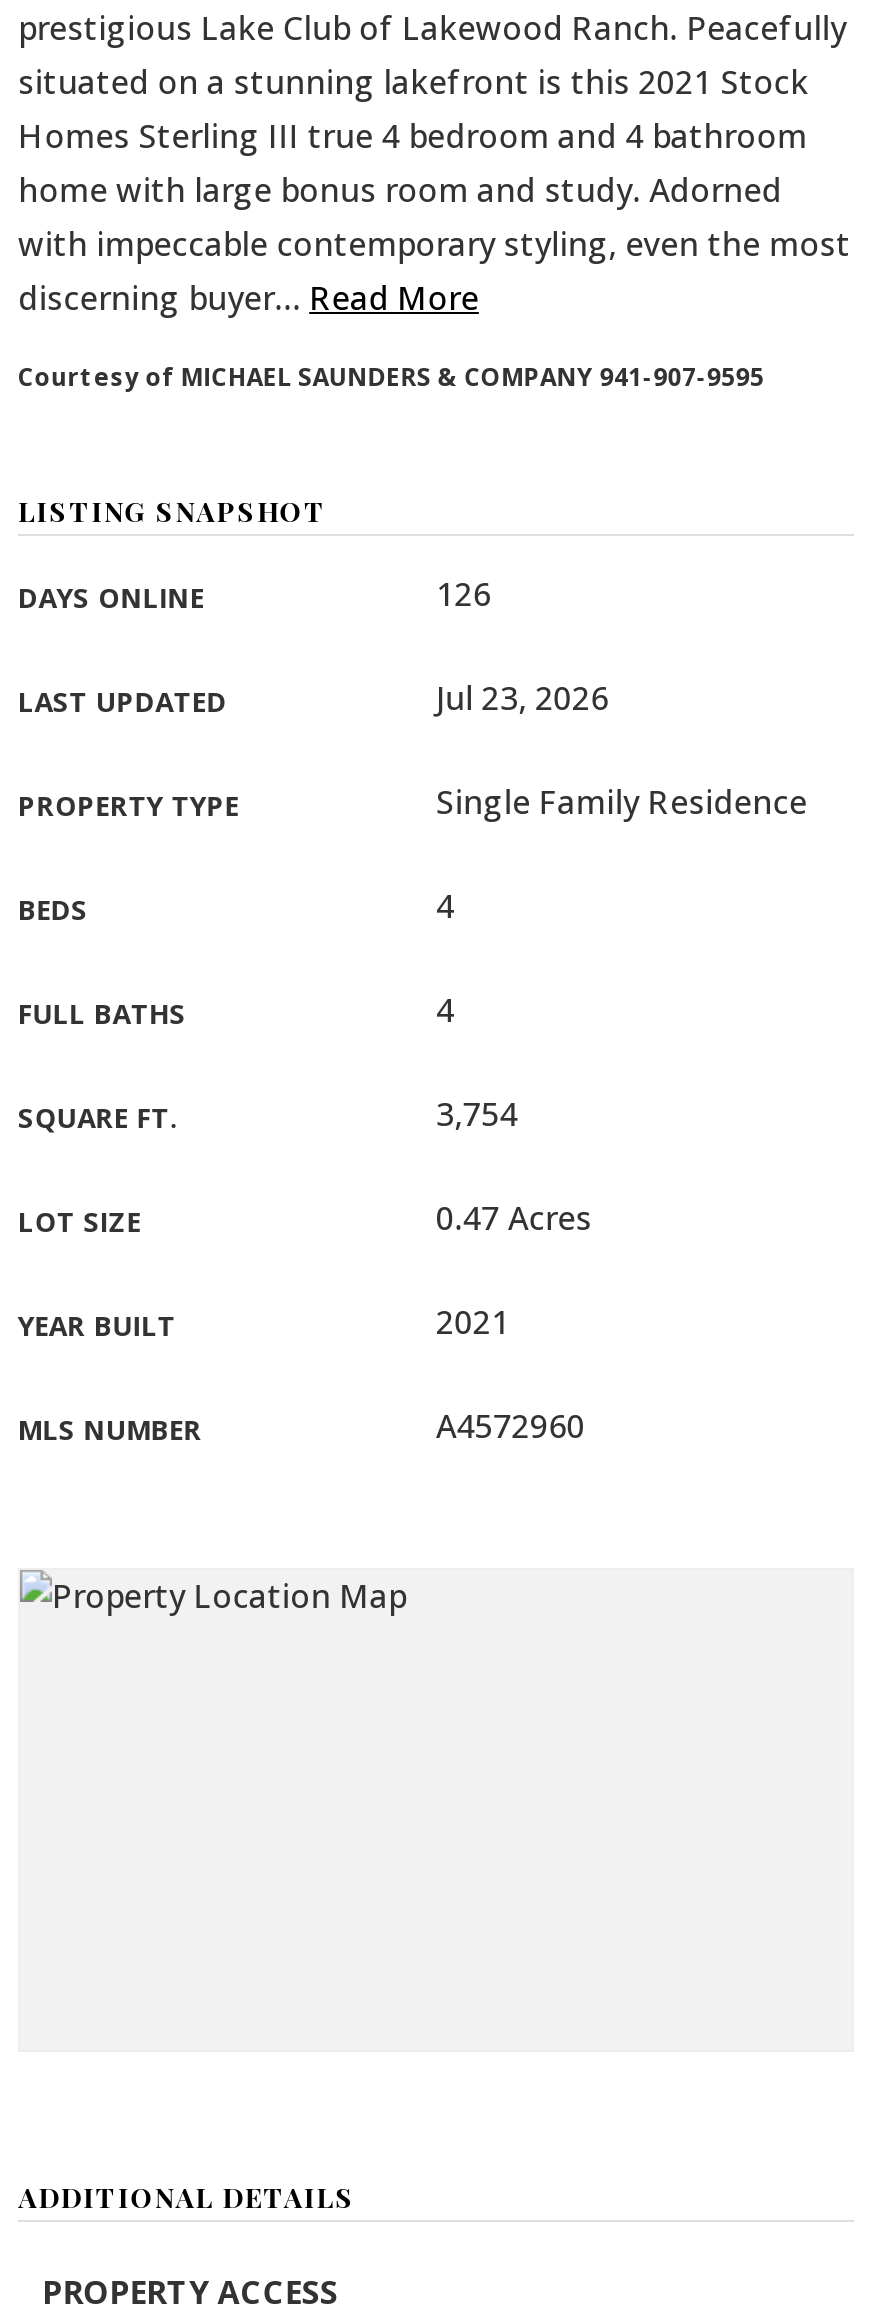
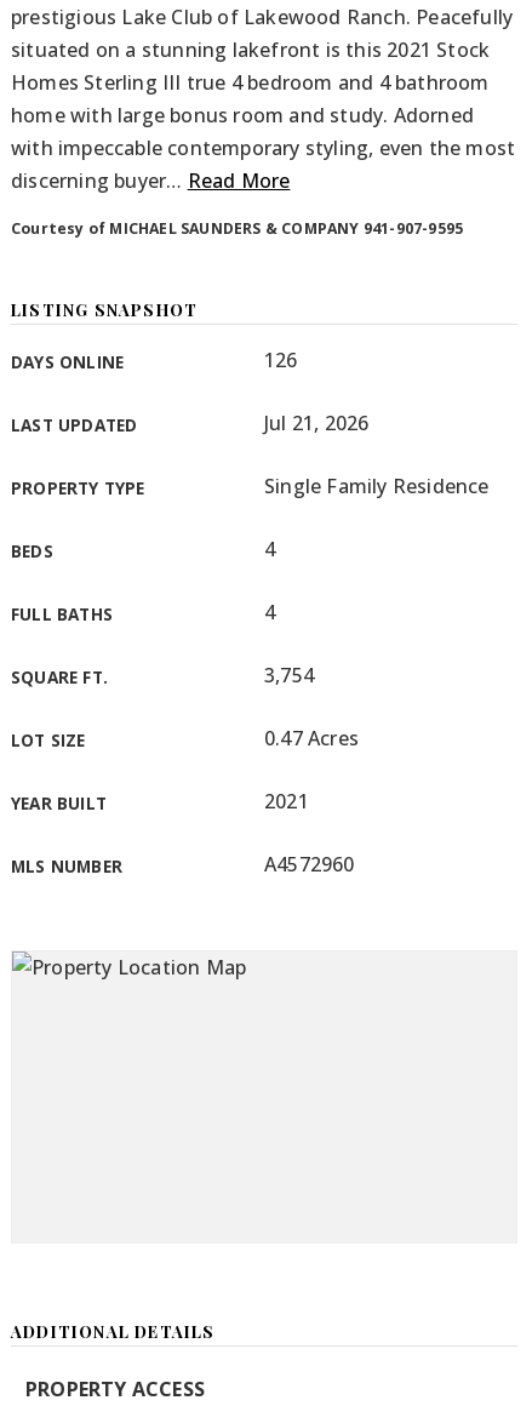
- Jul 23, 2026
+ Jul 21, 2026
